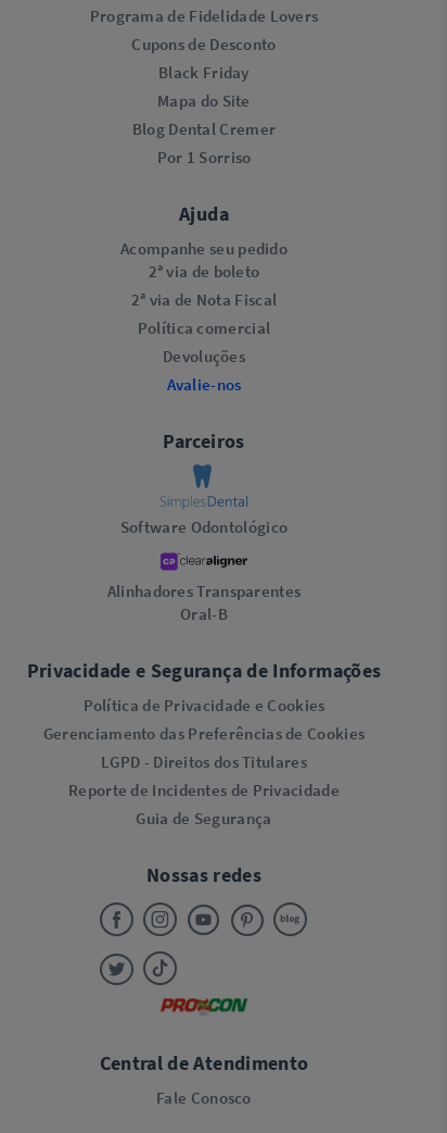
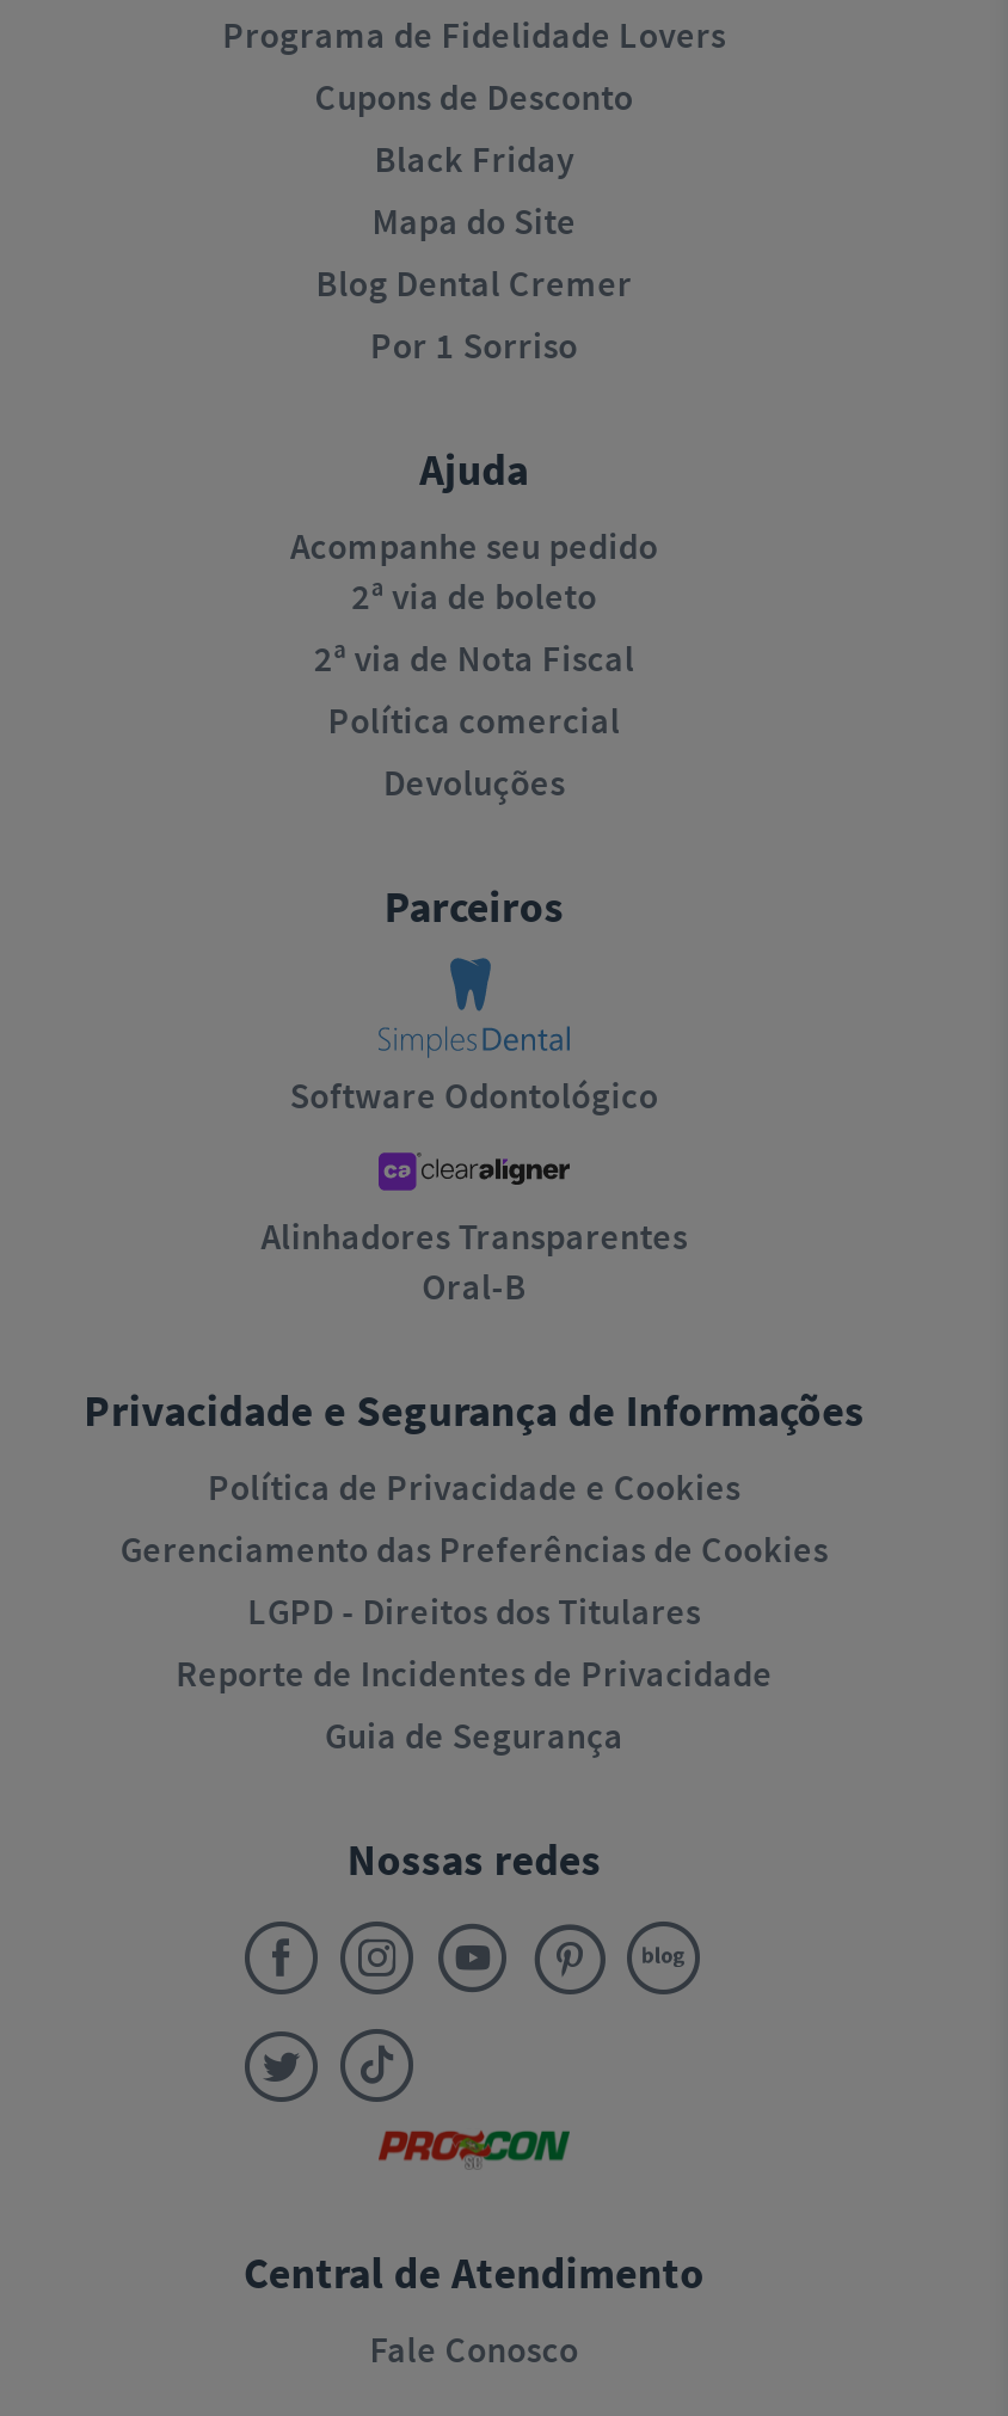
- Avalie-nos
